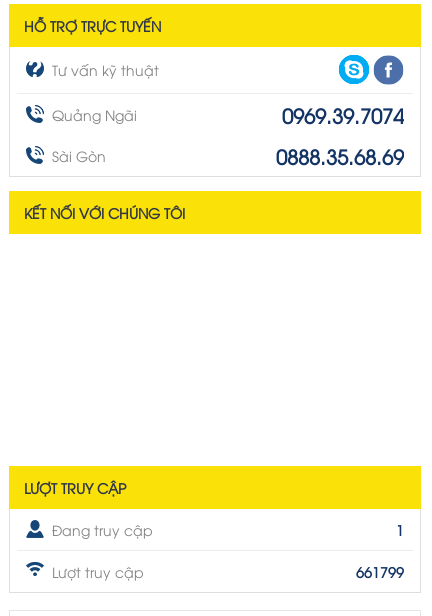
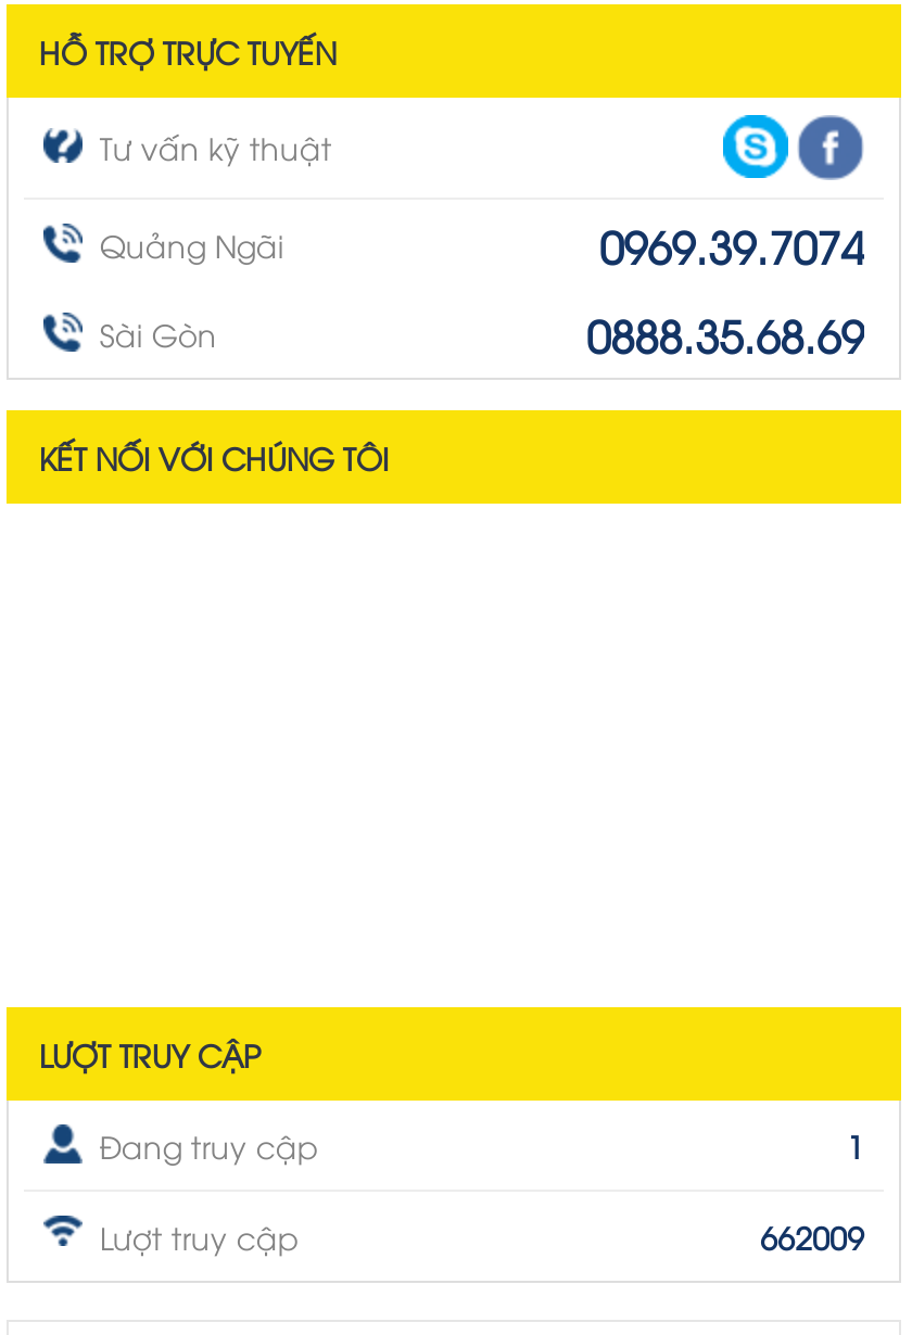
- 661799
+ 662009
